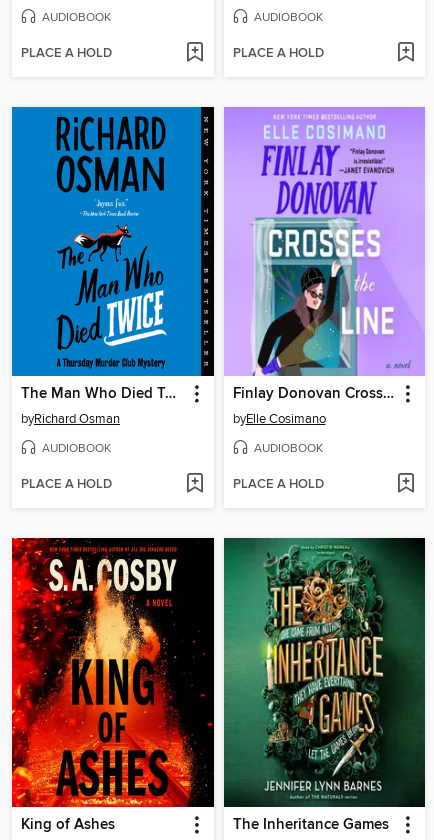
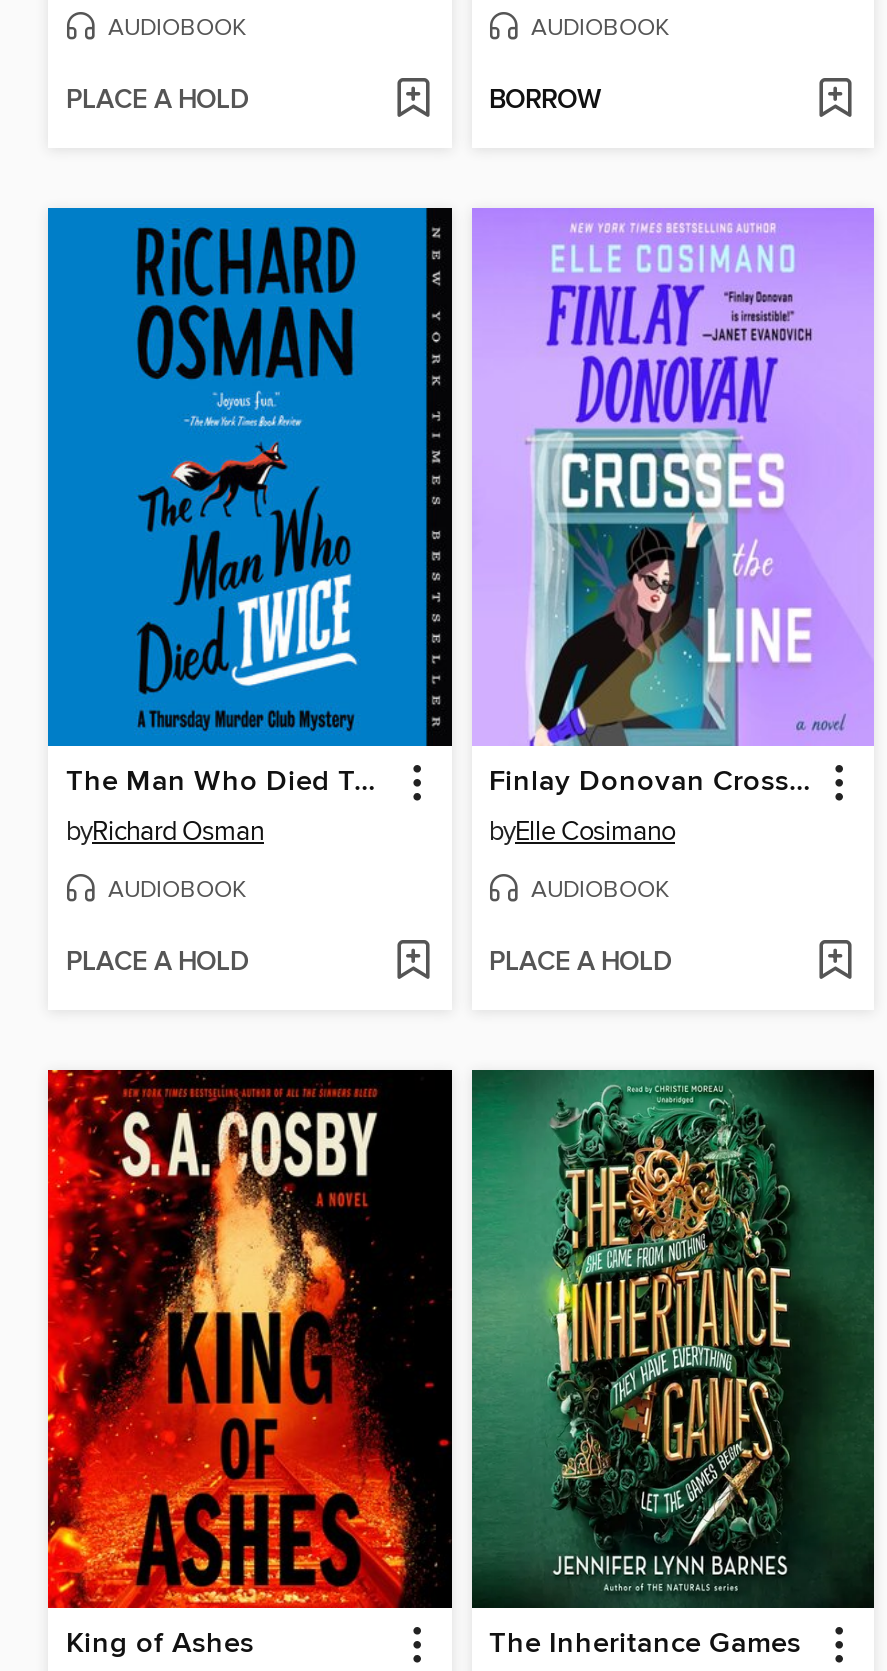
- PLACE A HOLD
+ BORROW
